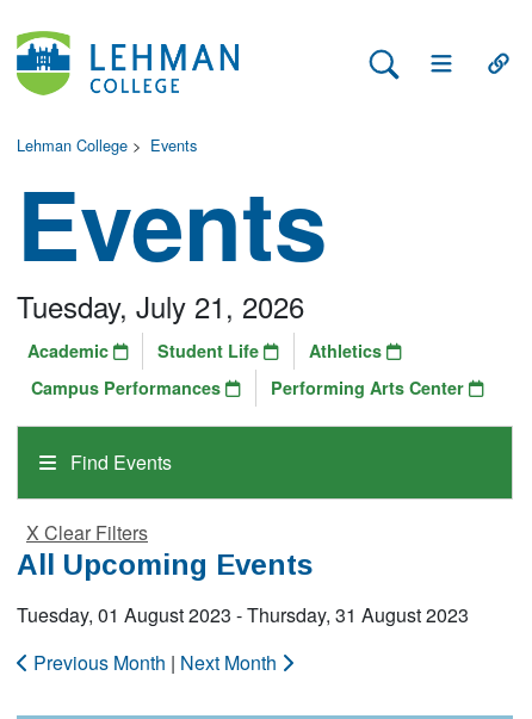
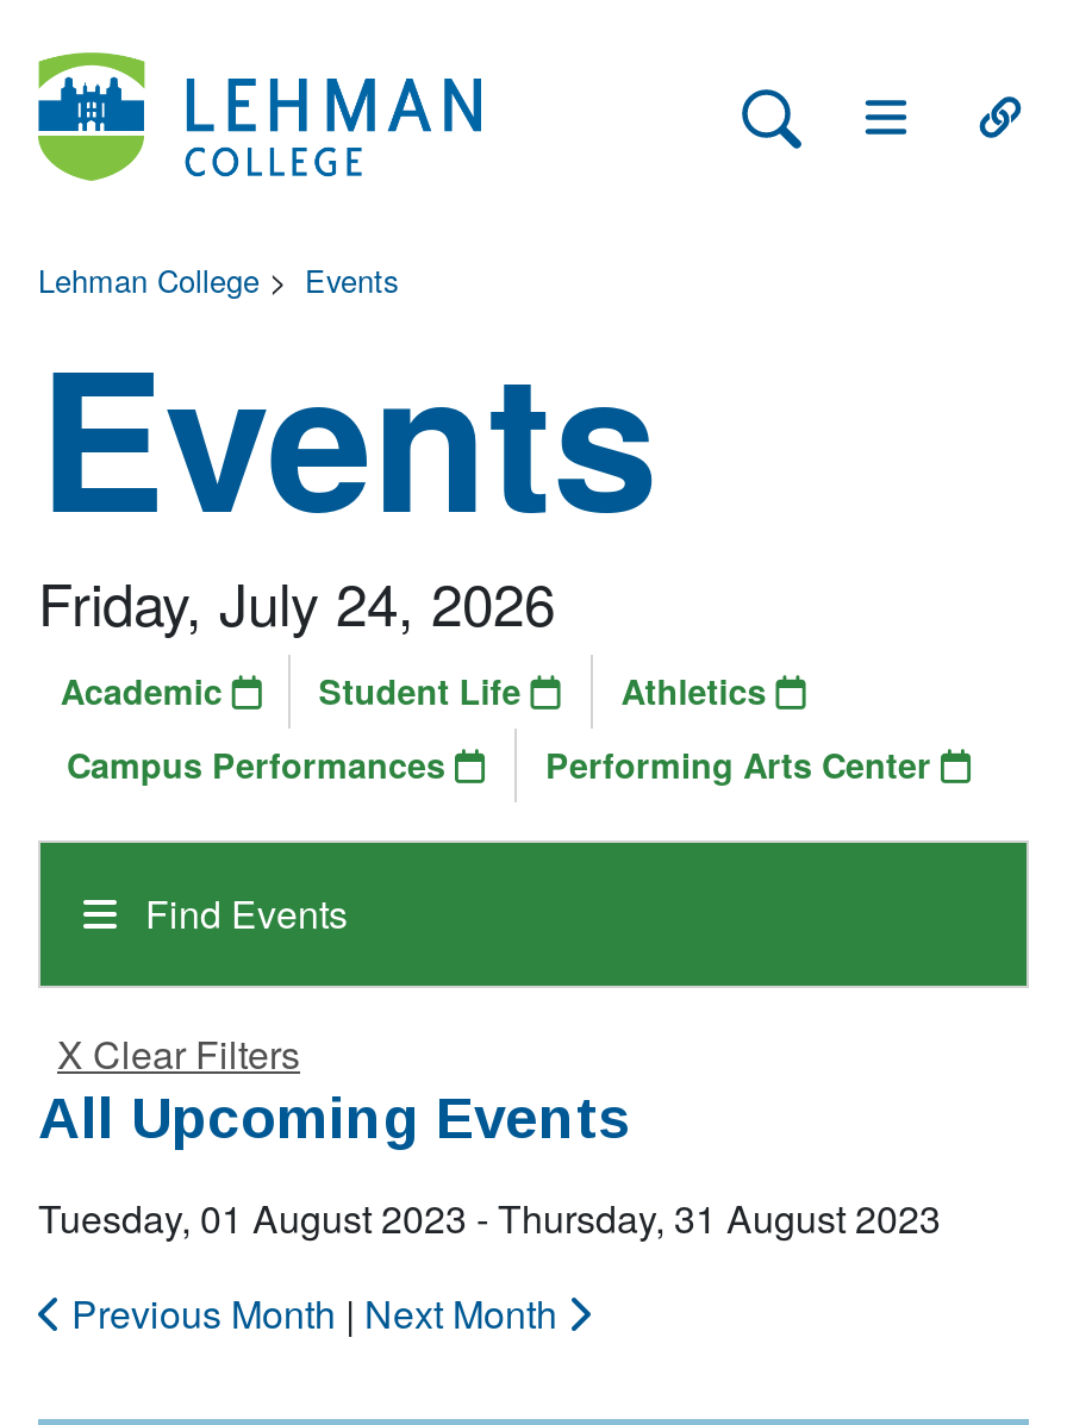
- Tuesday, July 21, 2026
+ Friday, July 24, 2026
